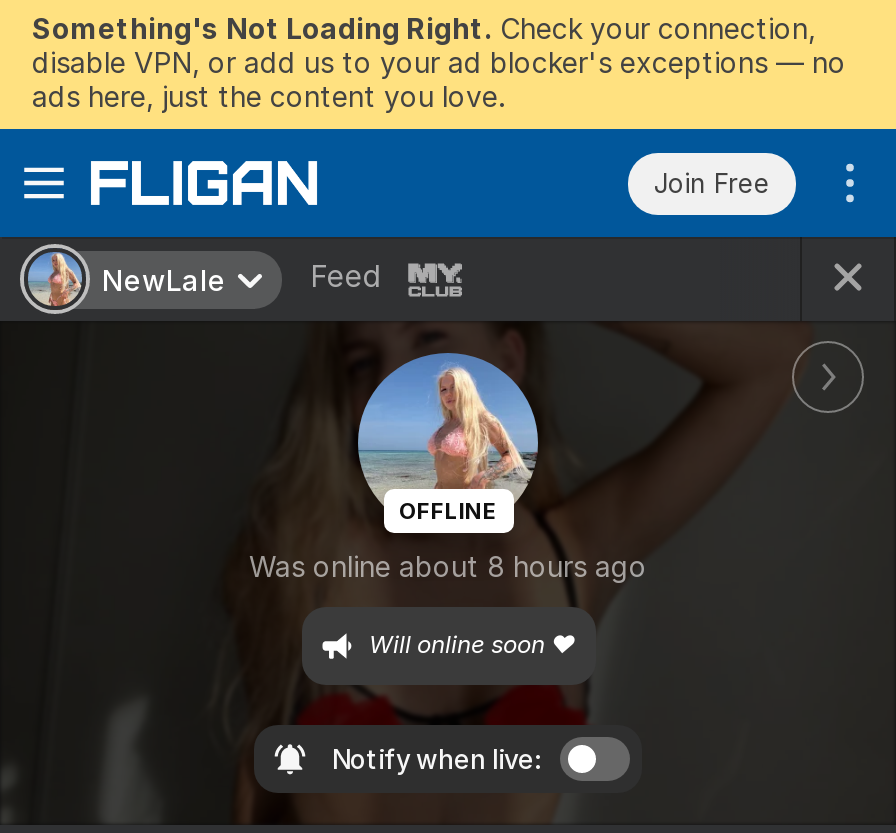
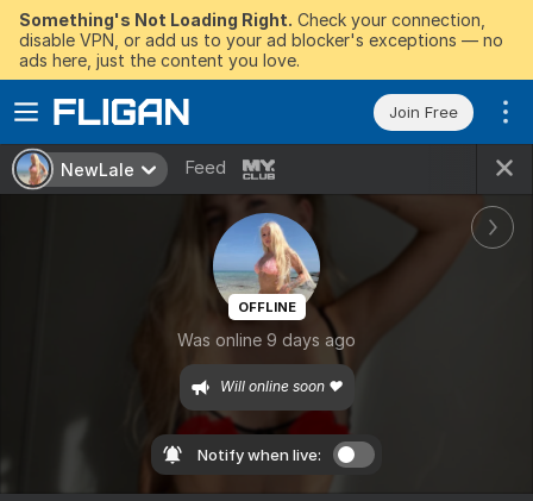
- Was online about 8 hours ago
+ Was online 9 days ago
